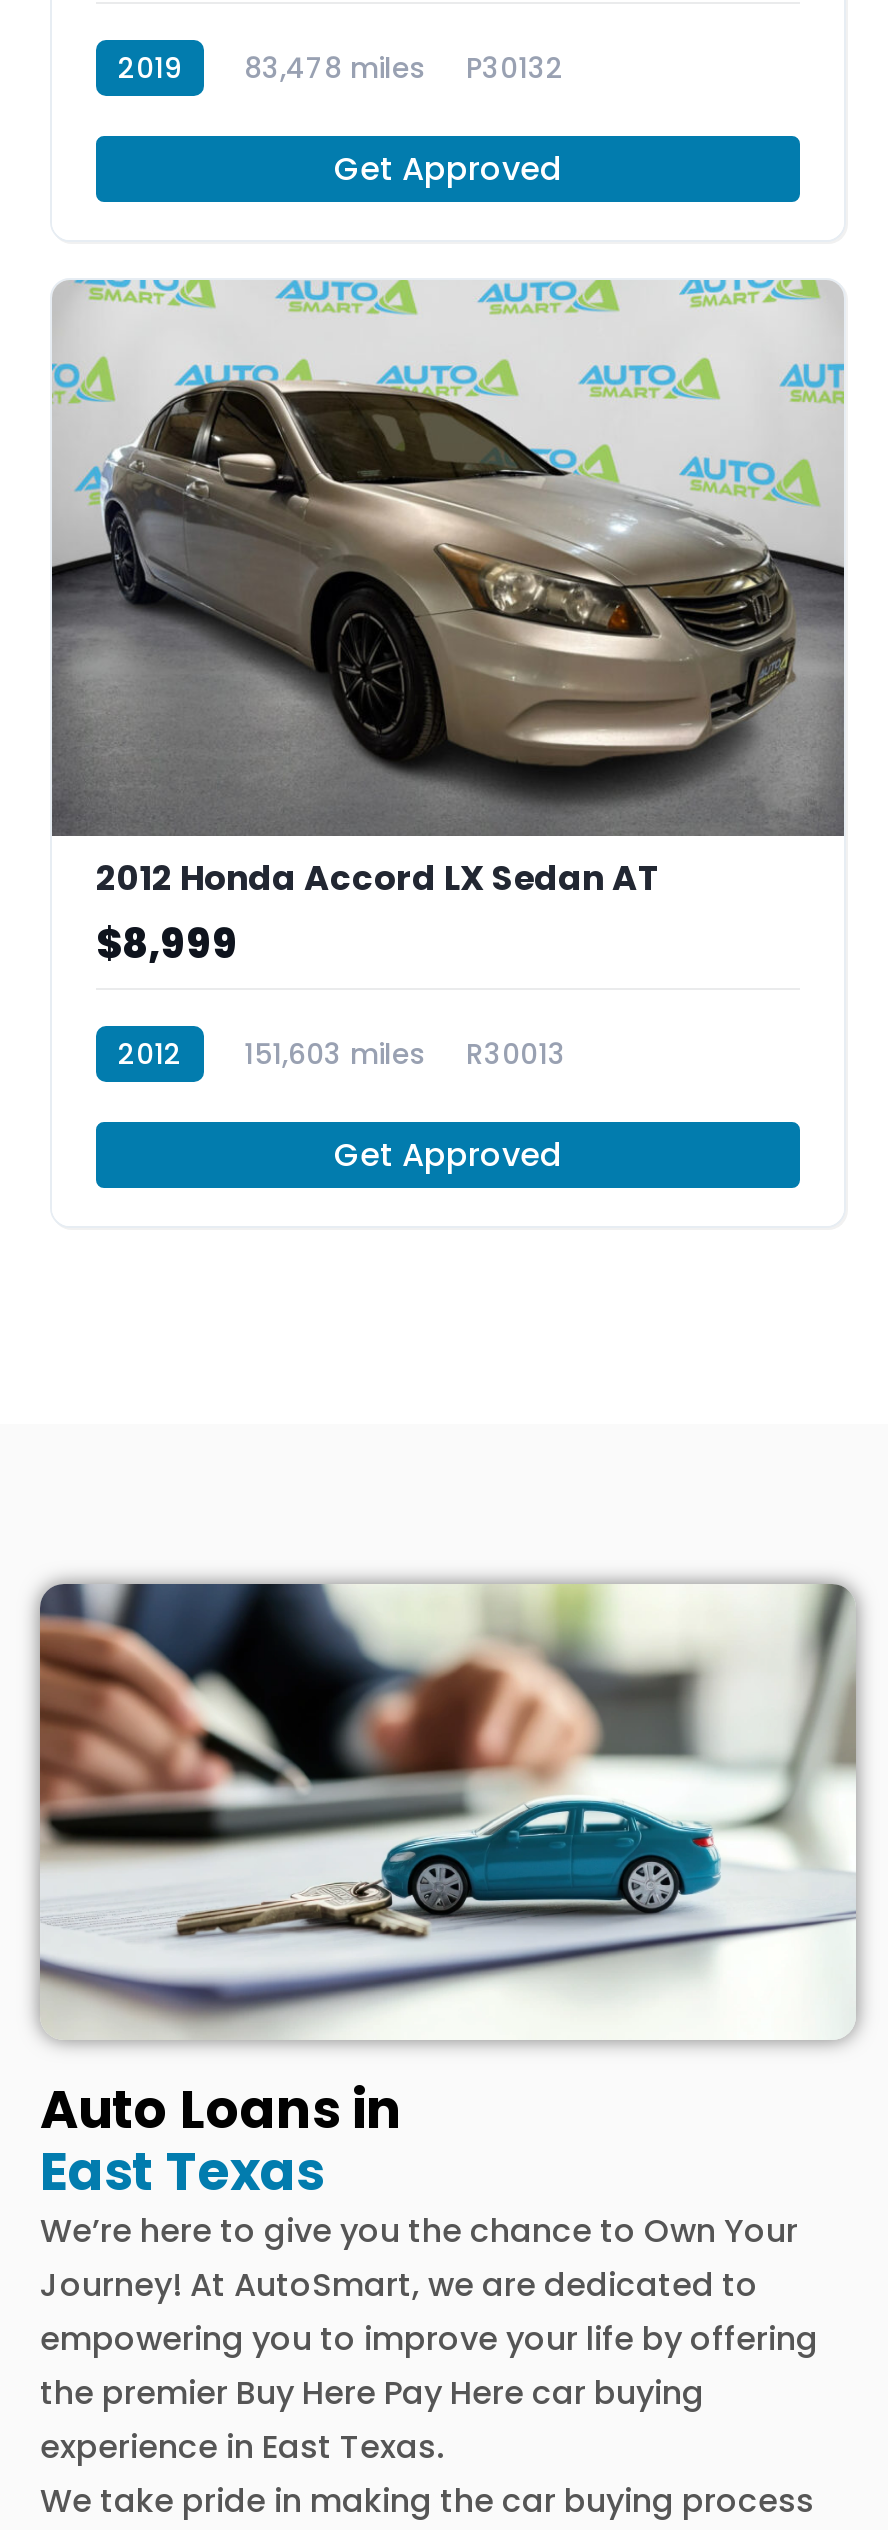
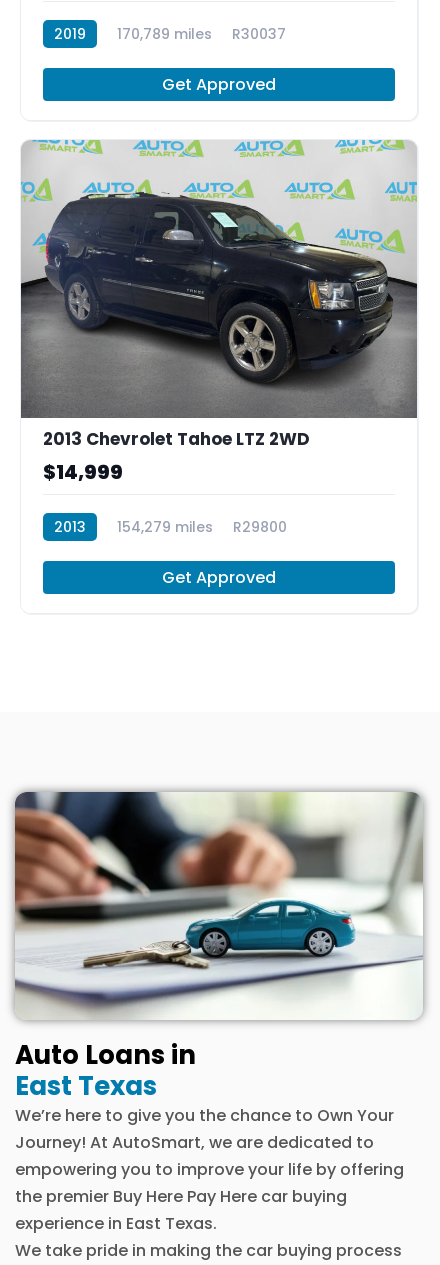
- 83,478 miles
- P30132
+ 170,789 miles
+ R30037

- [image]
- 2012 Honda Accord LX Sedan AT
- $8,999
+ [image]
+ 2013 Chevrolet Tahoe LTZ 2WD
+ $14,999

- 2012
- 151,603 miles
- R30013
+ 2013
+ 154,279 miles
+ R29800
